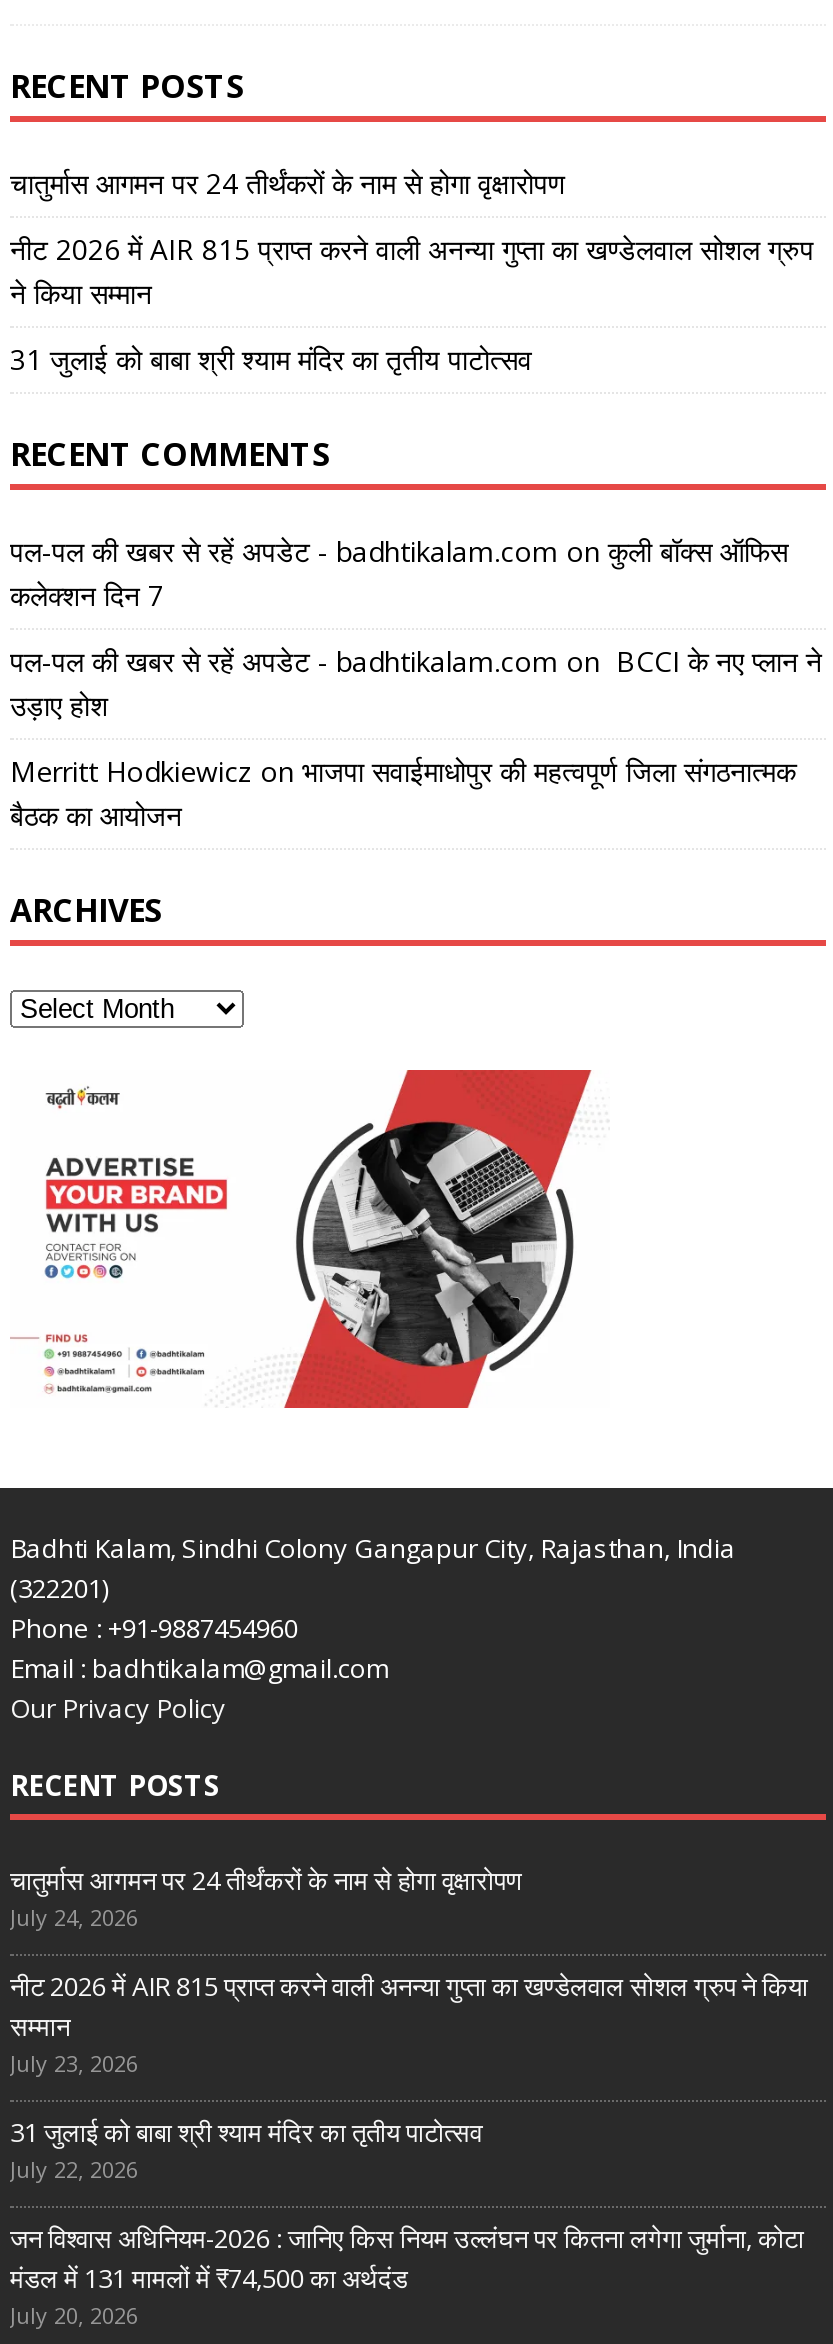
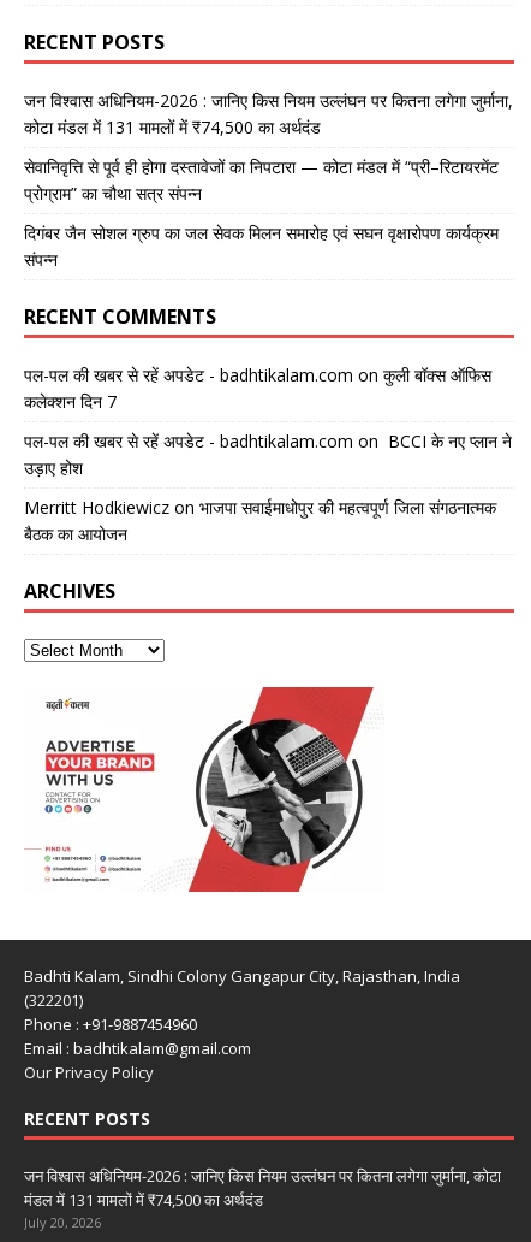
- चातुर्मास आगमन पर 24 तीर्थंकरों के नाम से होगा वृक्षारोपण
+ जन विश्वास अधिनियम-2026 : जानिए किस नियम उल्लंघन पर कितना लगेगा जुर्माना,
+ कोटा मंडल में 131 मामलों में ₹74,500 का अर्थदंड

- नीट 2026 में AIR 815 प्राप्त करने वाली अनन्या गुप्ता का खण्डेलवाल सोशल ग्रुप
- ने किया सम्मान
+ सेवानिवृत्ति से पूर्व ही होगा दस्तावेजों का निपटारा — कोटा मंडल में “प्री–रिटायरमेंट
+ प्रोग्राम” का चौथा सत्र संपन्न

- 31 जुलाई को बाबा श्री श्याम मंदिर का तृतीय पाटोत्सव
+ दिगंबर जैन सोशल ग्रुप का जल सेवक मिलन समारोह एवं सघन वृक्षारोपण कार्यक्रम
+ संपन्न

moved down: [image] | RECENT COMMENTS | पल-पल की खबर से रहें अपडेट - badhtikalam.com on कुली बॉक्स ऑफिस | ... | Our Privacy Policy | RECENT POSTS

- चातुर्मास आगमन पर 24 तीर्थंकरों के नाम से होगा वृक्षारोपण
- July 24, 2026
- नीट 2026 में AIR 815 प्राप्त करने वाली अनन्या गुप्ता का खण्डेलवाल सोशल ग्रुप ने किया
- सम्मान
- July 23, 2026
- 31 जुलाई को बाबा श्री श्याम मंदिर का तृतीय पाटोत्सव
- July 22, 2026
